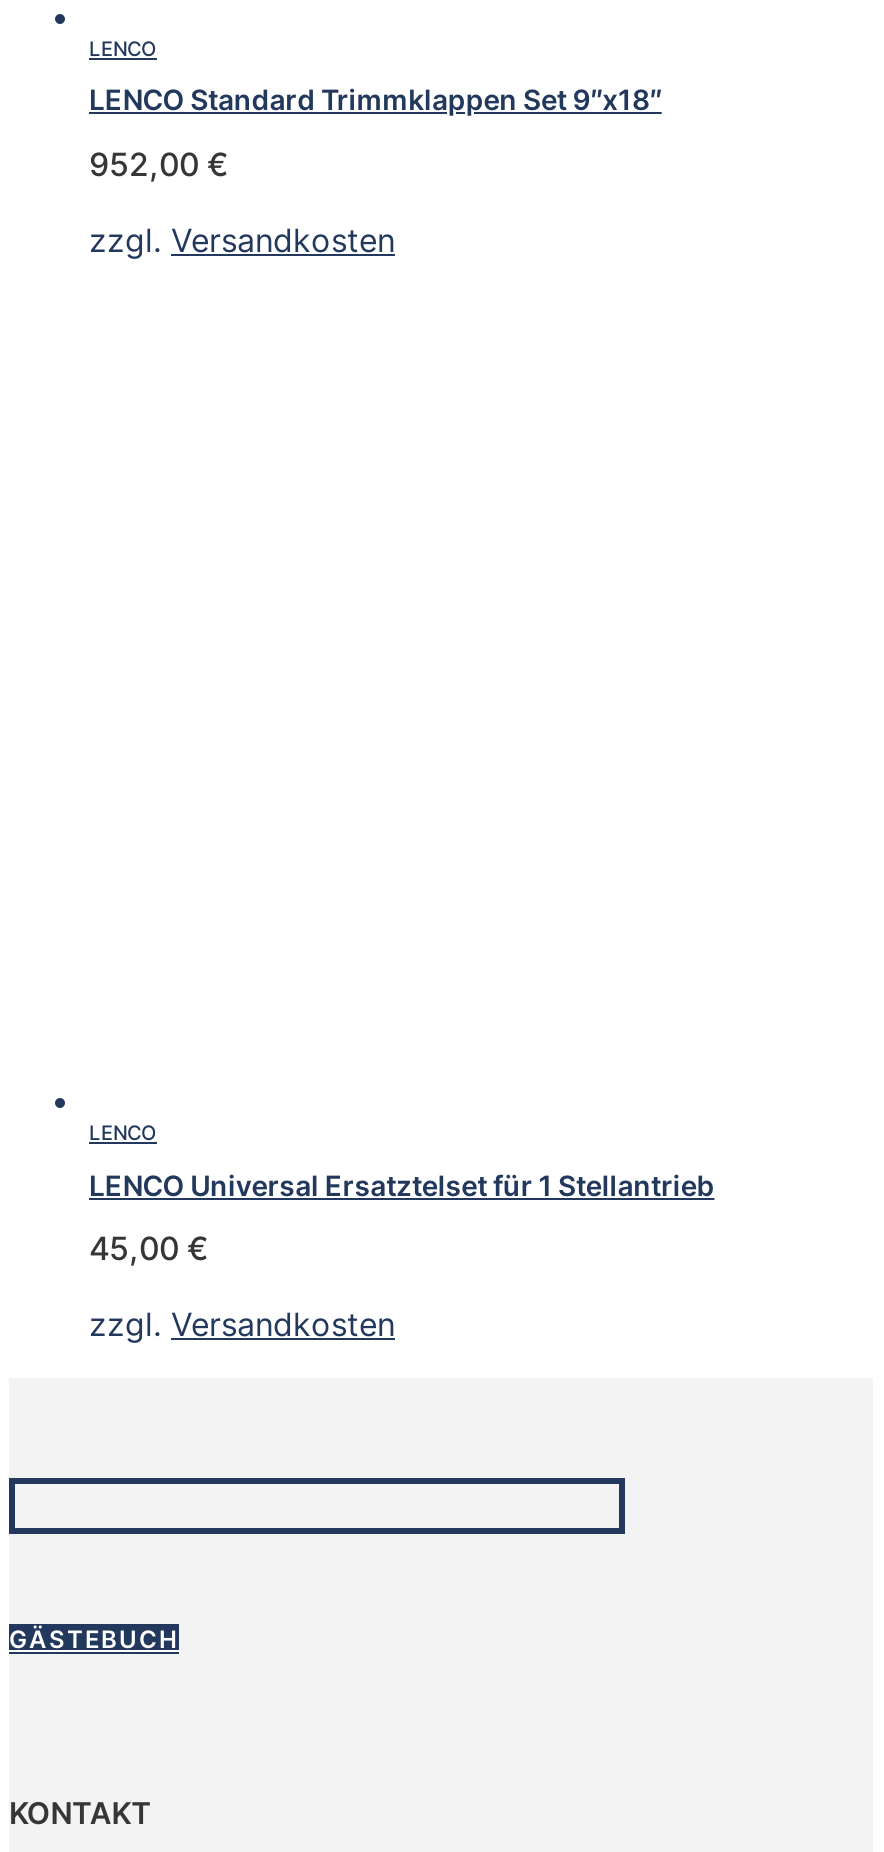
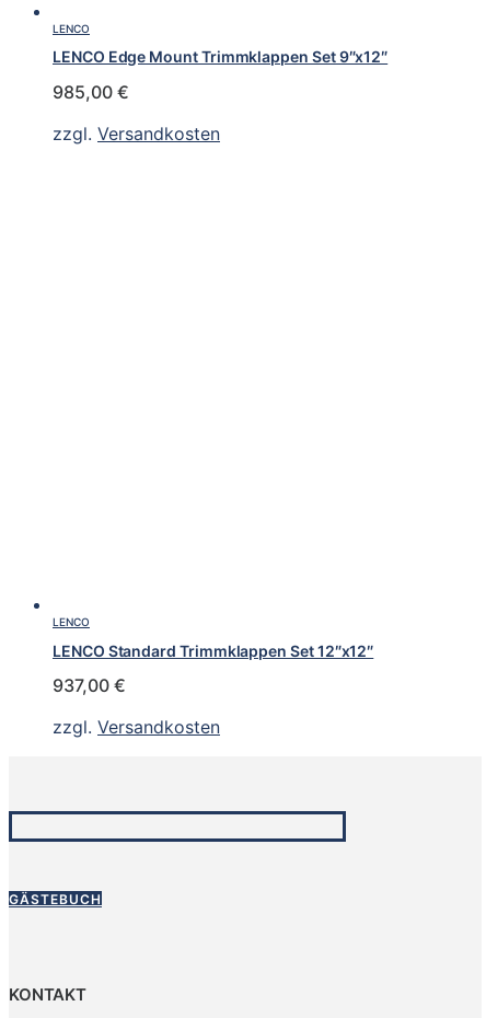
- LENCO Standard Trimmklappen Set 9″x18″
+ LENCO Edge Mount Trimmklappen Set 9″x12″

- 952,00 €
+ 985,00 €

- LENCO Universal Ersatztelset für 1 Stellantrieb
+ LENCO Standard Trimmklappen Set 12″x12″

- 45,00 €
+ 937,00 €
